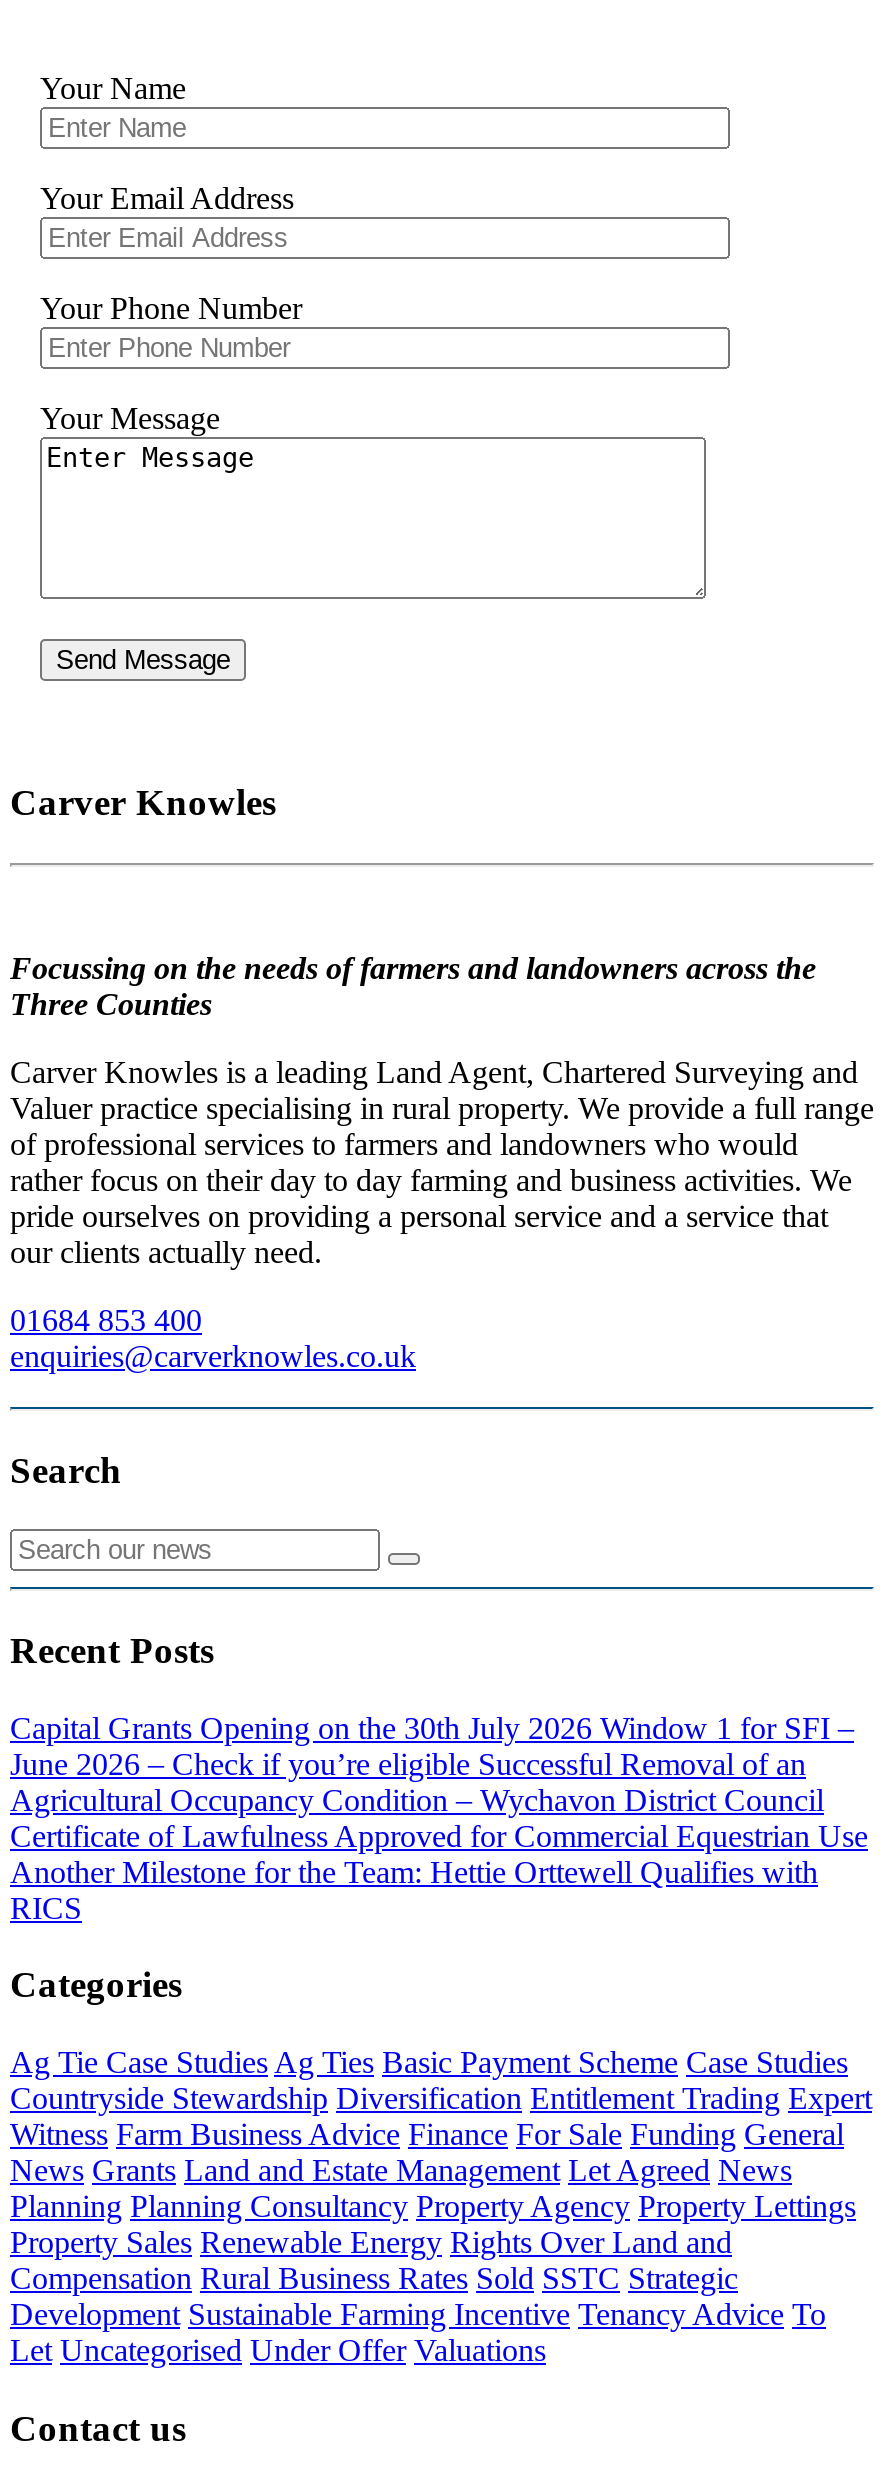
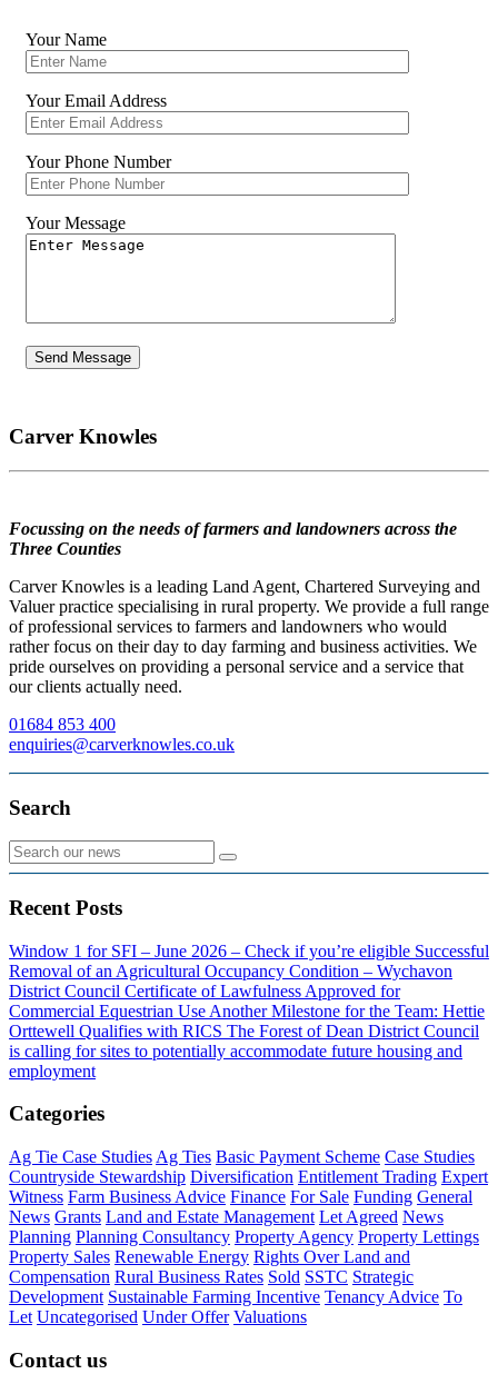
- Capital Grants Opening on the 30th July 2026 Window 1 for SFI –
- June 2026 – Check if you’re eligible Successful Removal of an
- Agricultural Occupancy Condition – Wychavon District Council
- Certificate of Lawfulness Approved for Commercial Equestrian Use
- Another Milestone for the Team: Hettie Orttewell Qualifies with
- RICS
+ Window 1 for SFI – June 2026 – Check if you’re eligible Successful
+ Removal of an Agricultural Occupancy Condition – Wychavon
+ District Council Certificate of Lawfulness Approved for
+ Commercial Equestrian Use Another Milestone for the Team: Hettie
+ Orttewell Qualifies with RICS The Forest of Dean District Council
+ is calling for sites to potentially accommodate future housing and
+ employment
